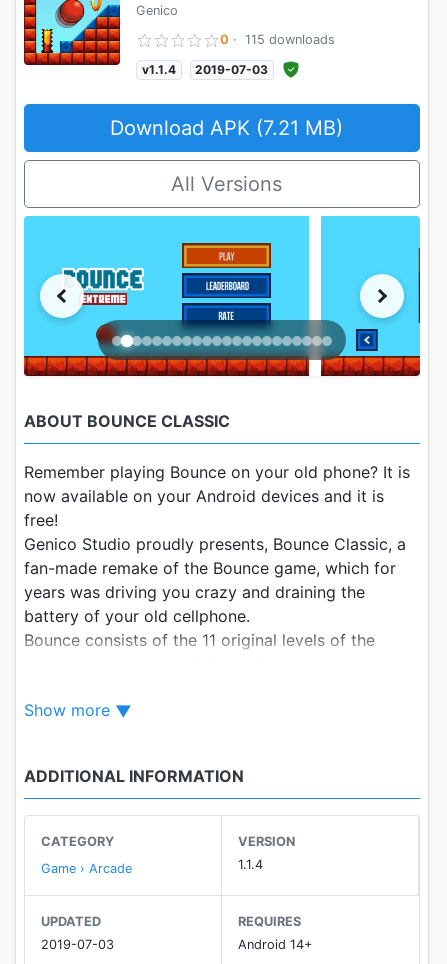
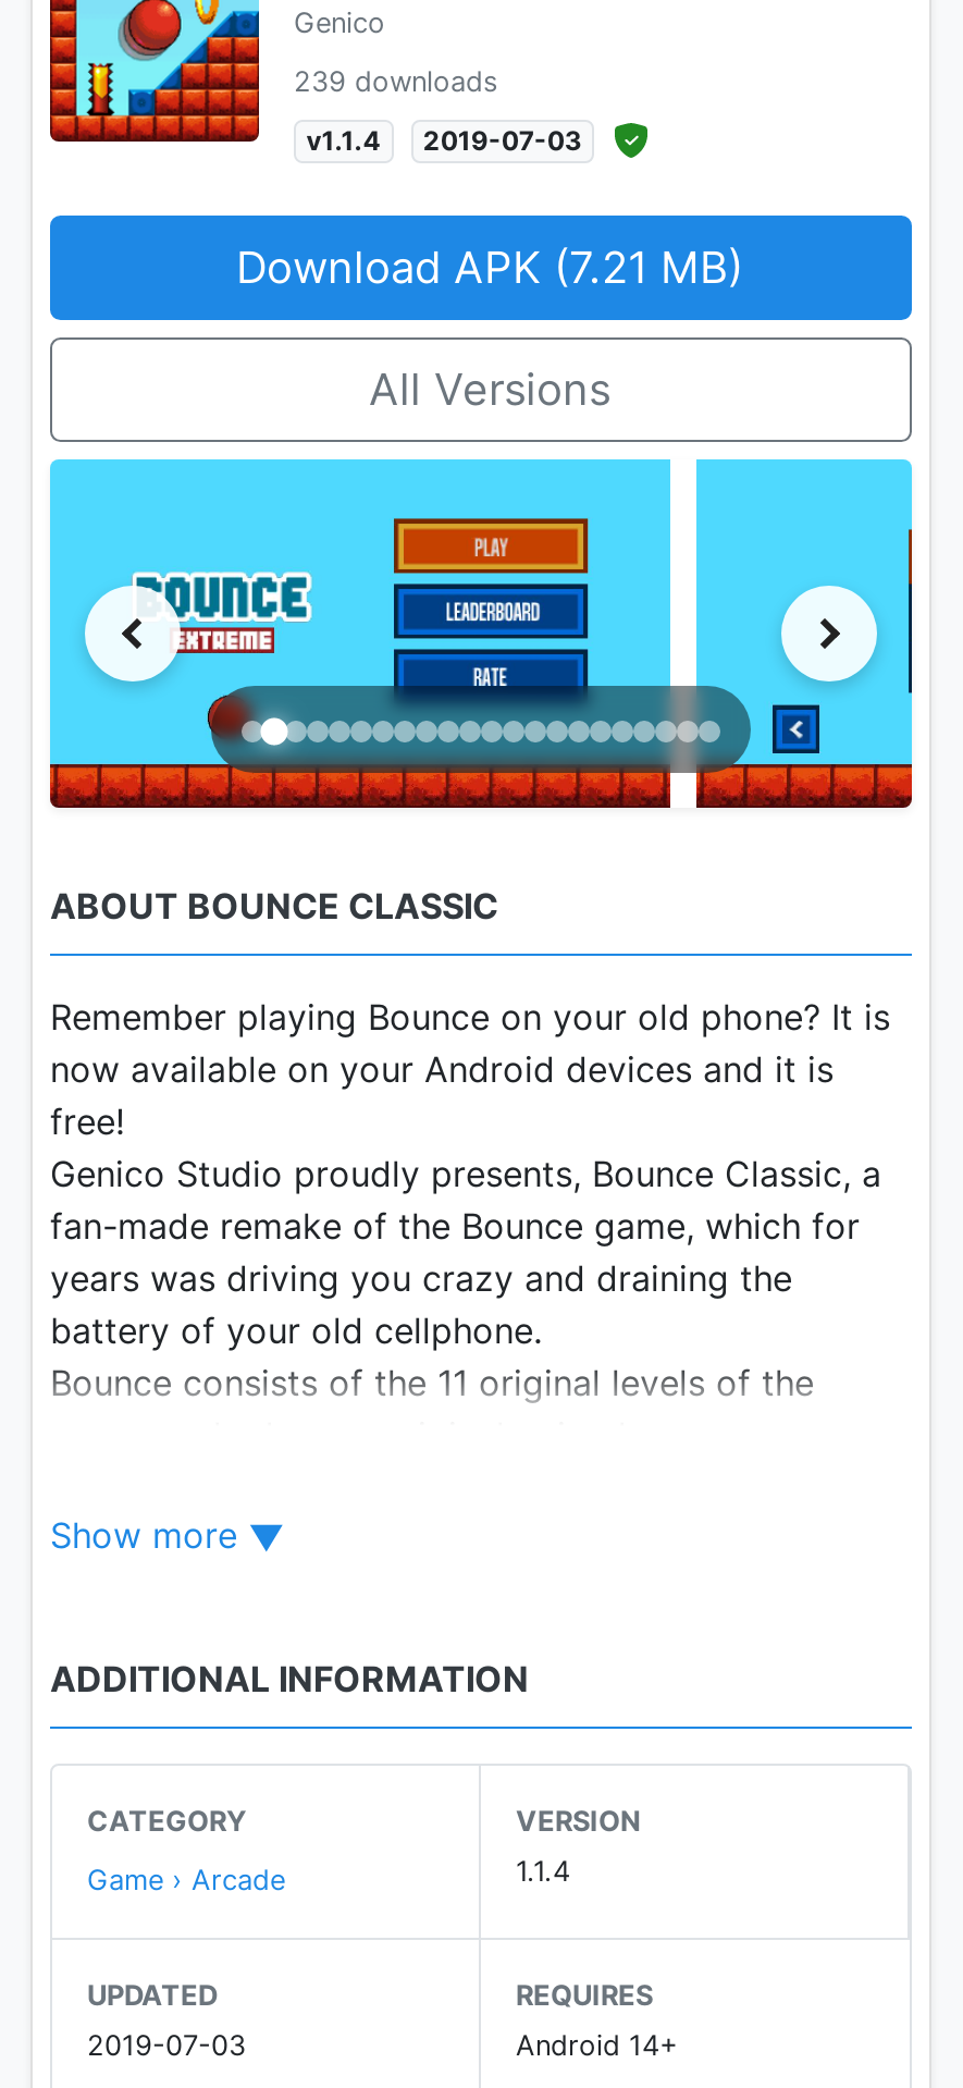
- 0 · 115 downloads
+ 239 downloads
